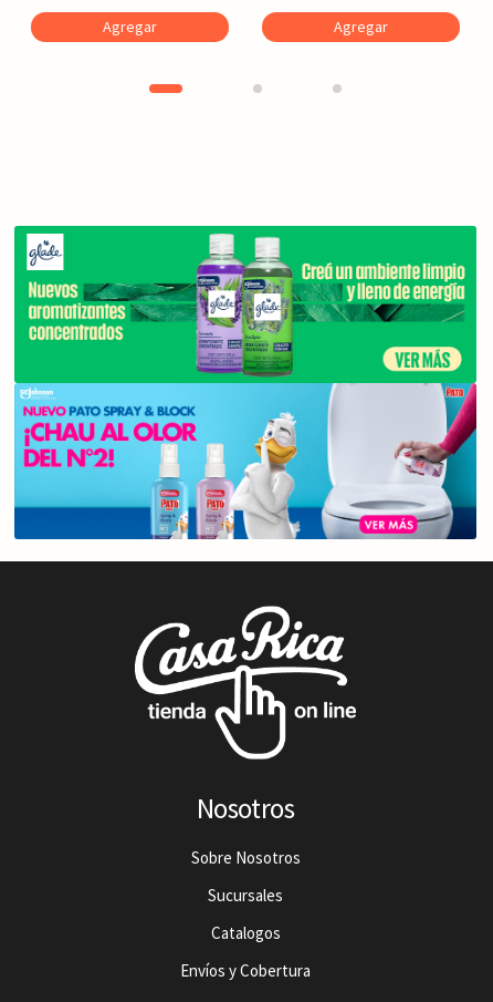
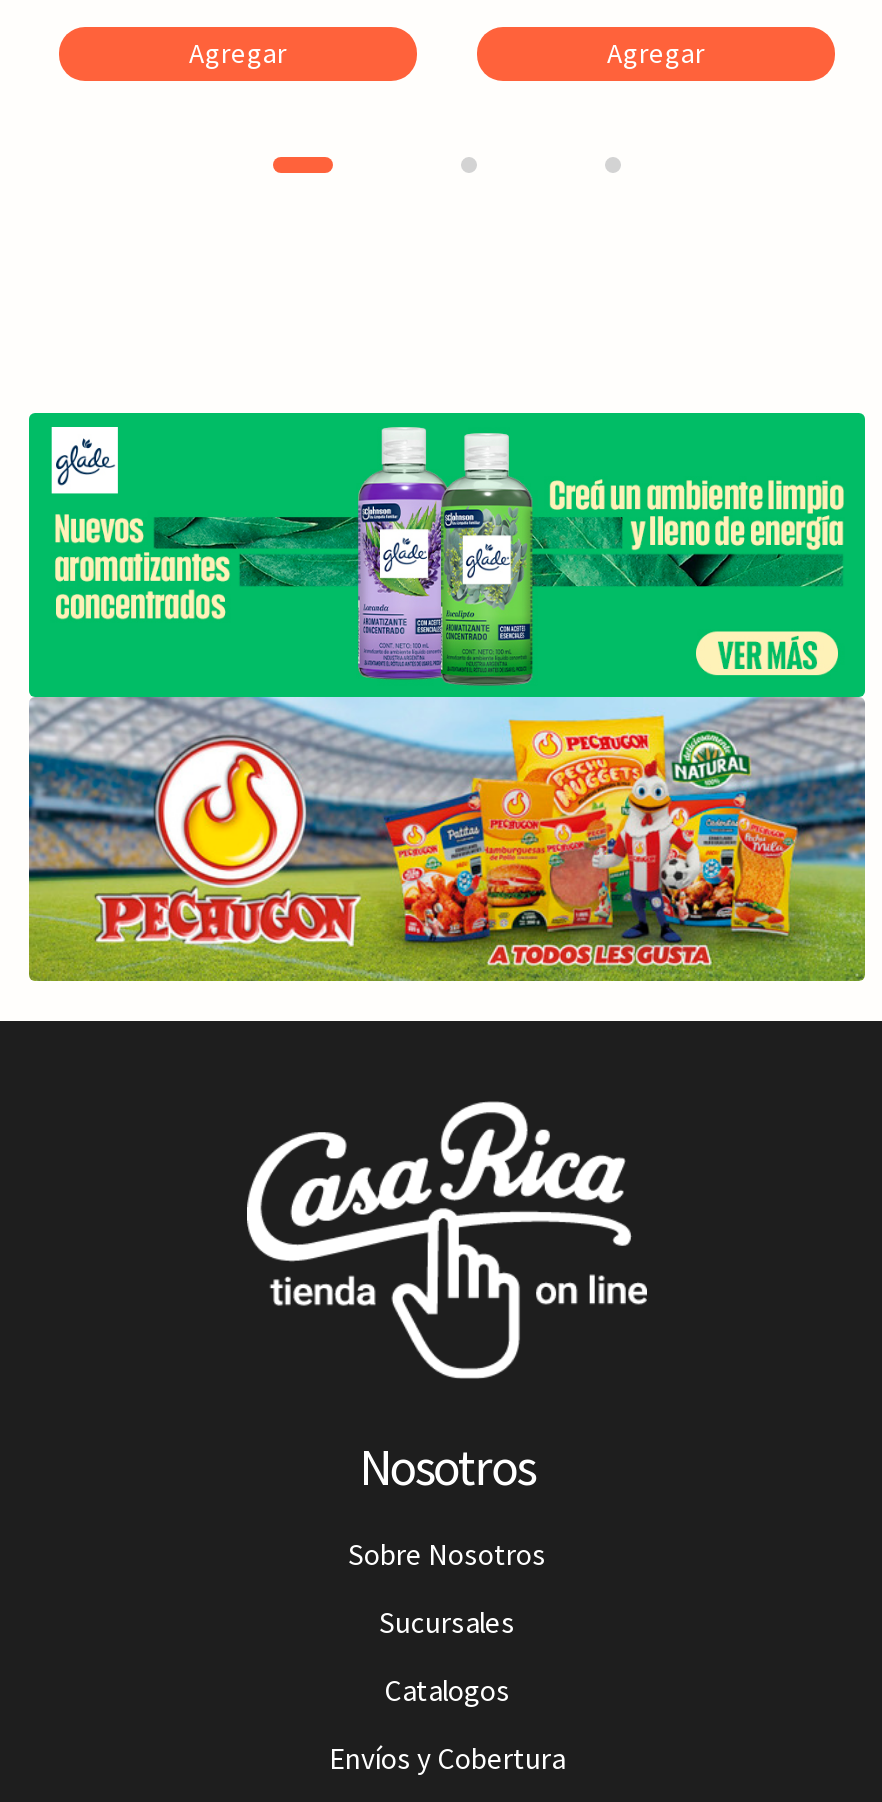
- [image]
+ [image]
